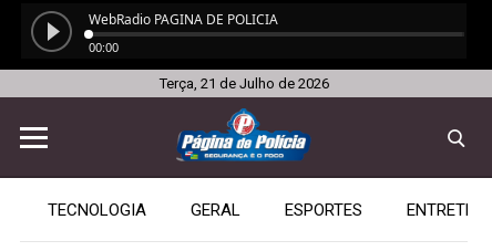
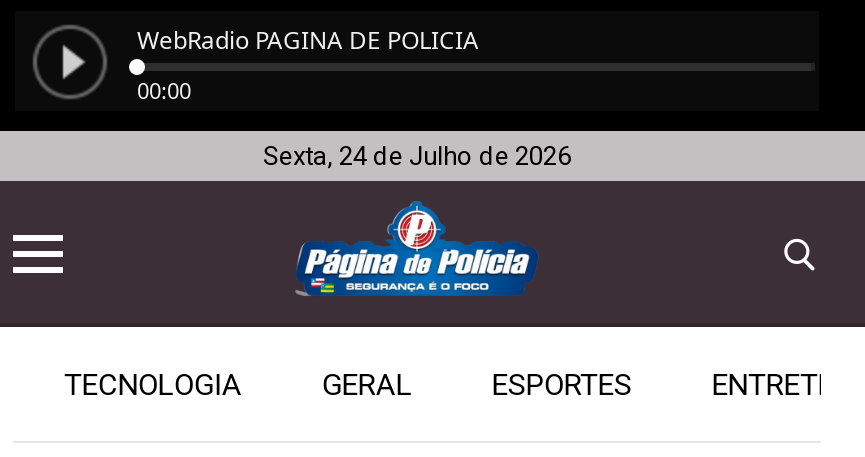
- Terça, 21 de Julho de 2026
+ Sexta, 24 de Julho de 2026
